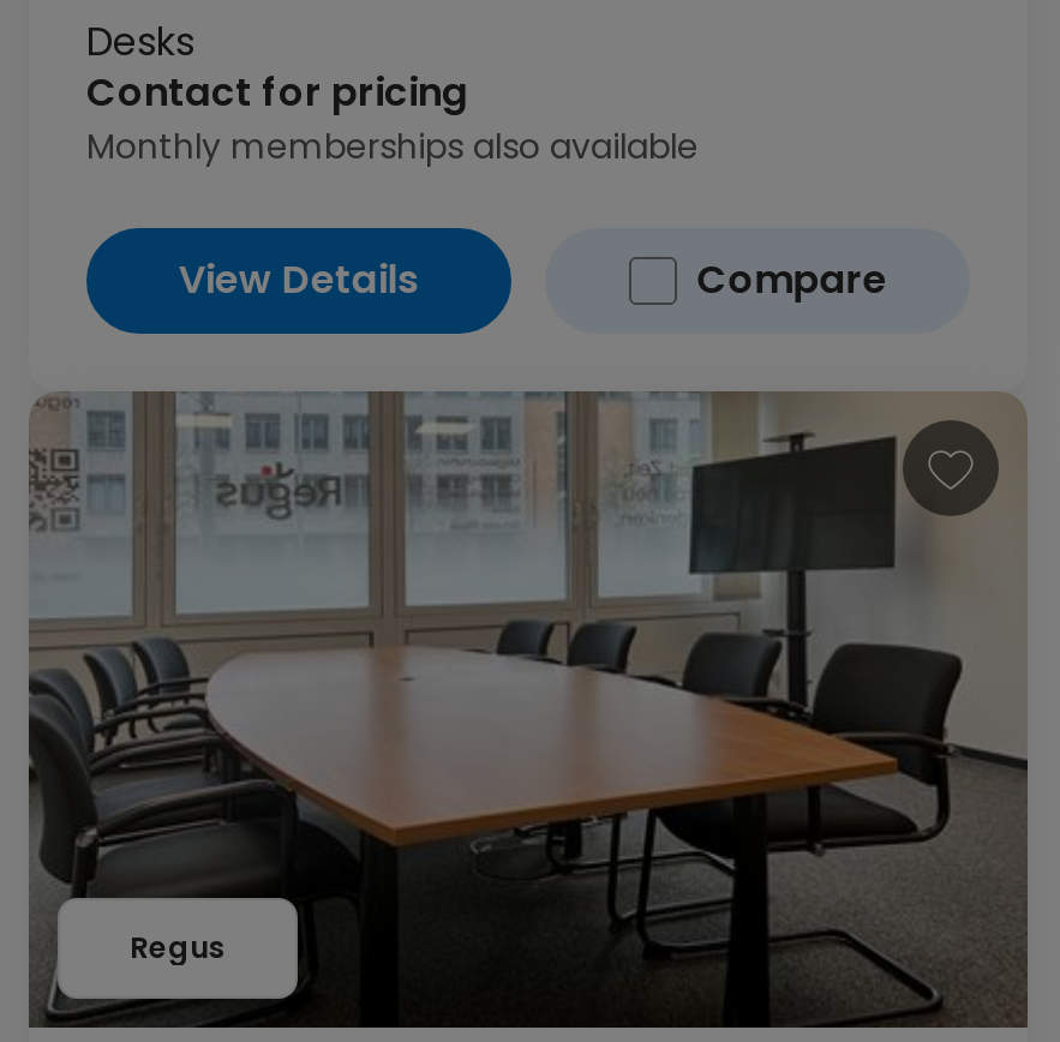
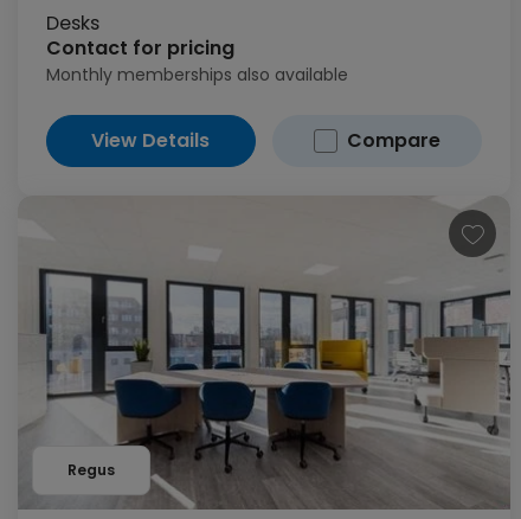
- [image]
+ [image]
